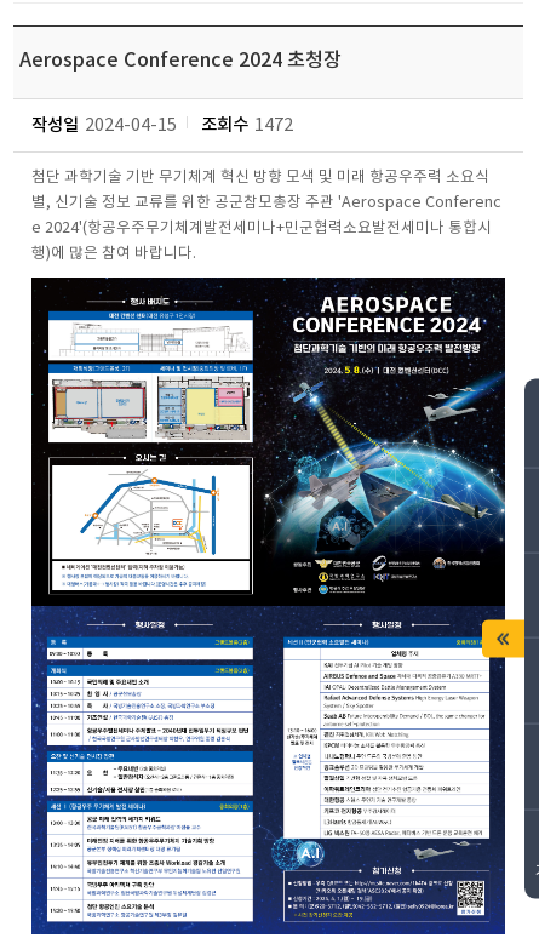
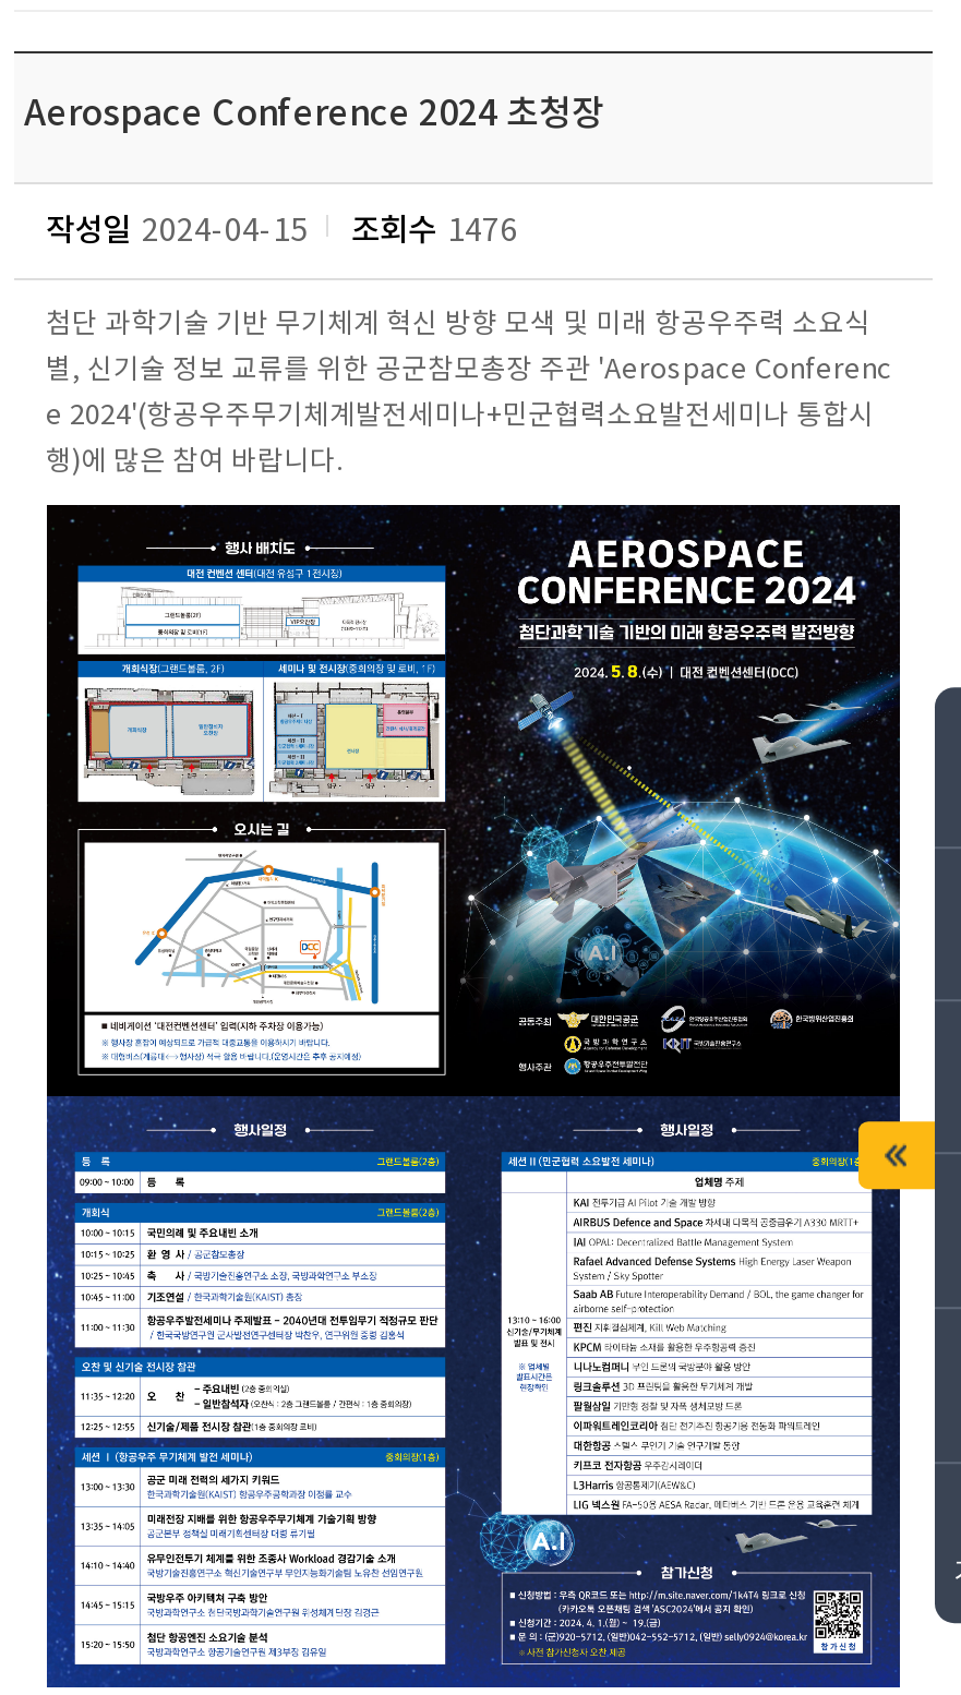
- 조회수 1472
+ 조회수 1476
